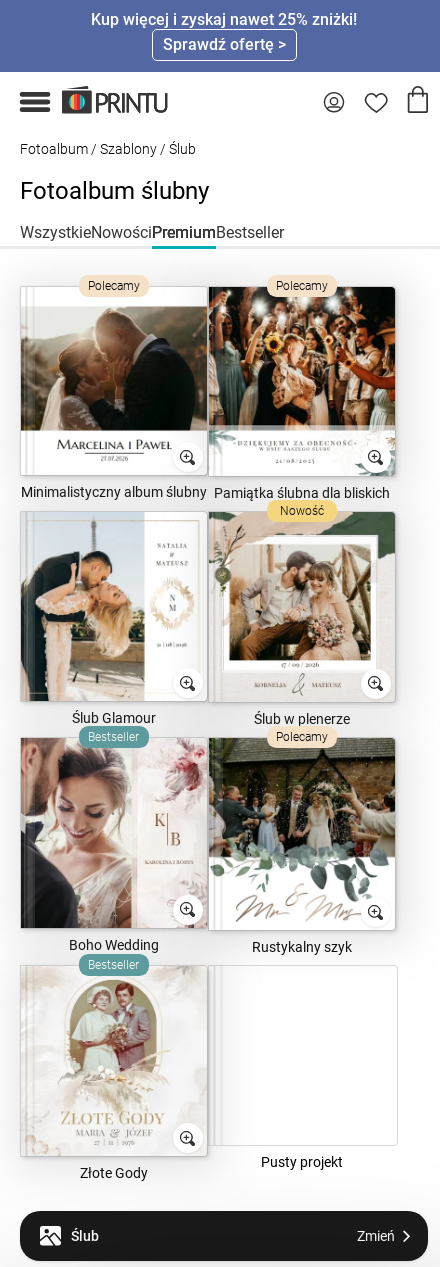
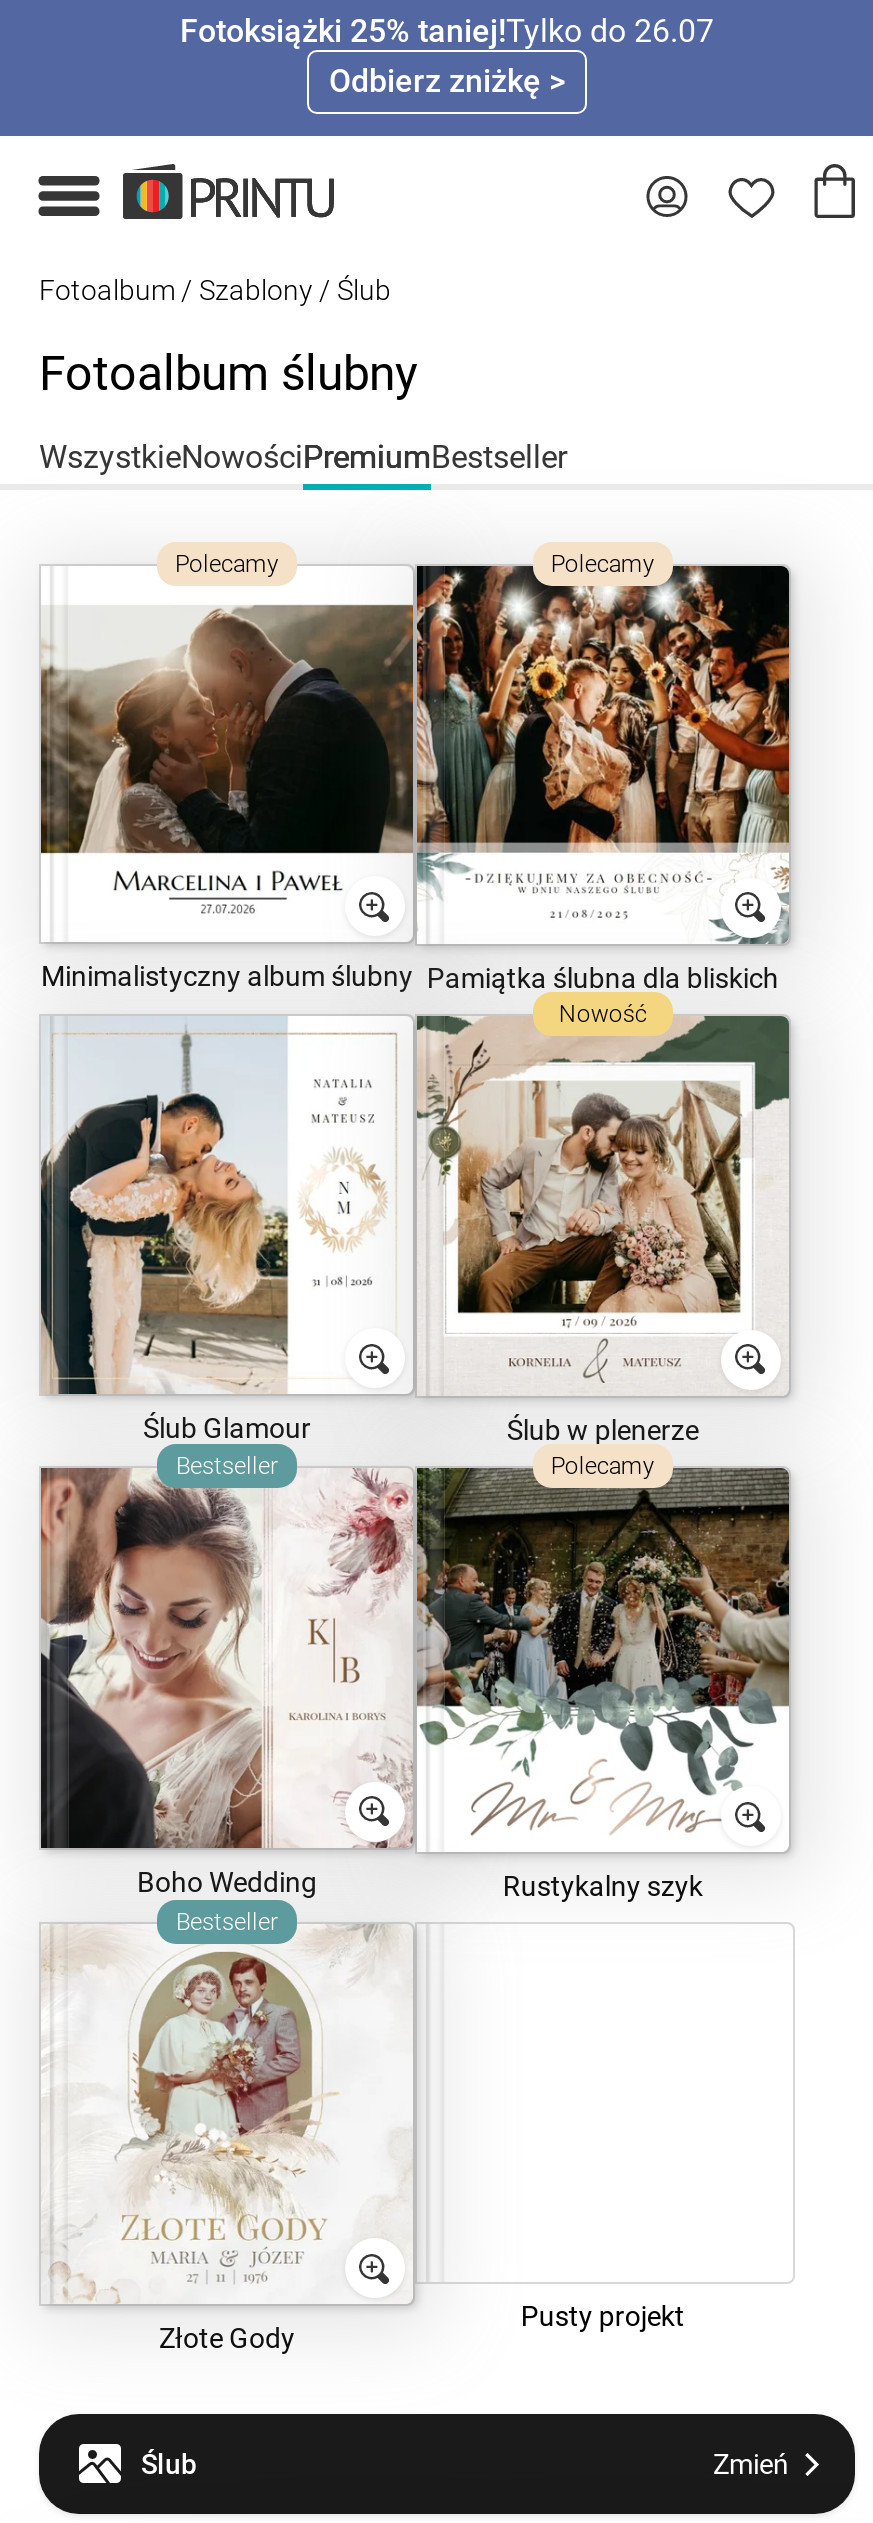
- Kup więcej i zyskaj nawet 25% zniżki!
- Sprawdź ofertę >
+ Fotoksiążki 25% taniej!Tylko do 26.07
+ Odbierz zniżkę >
